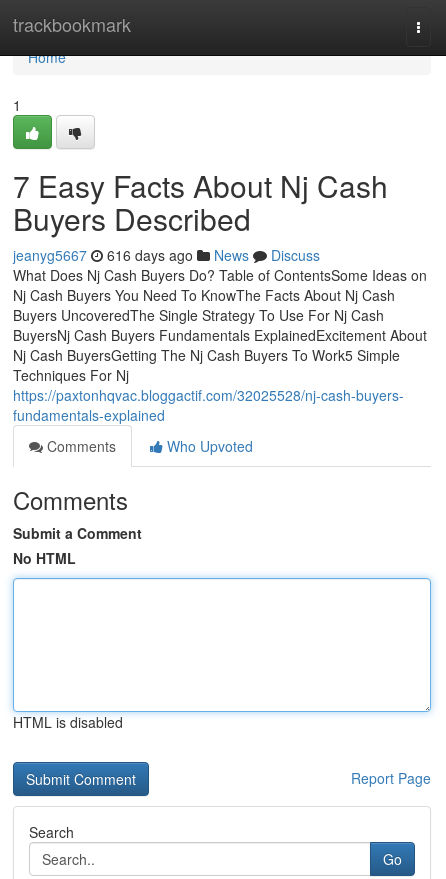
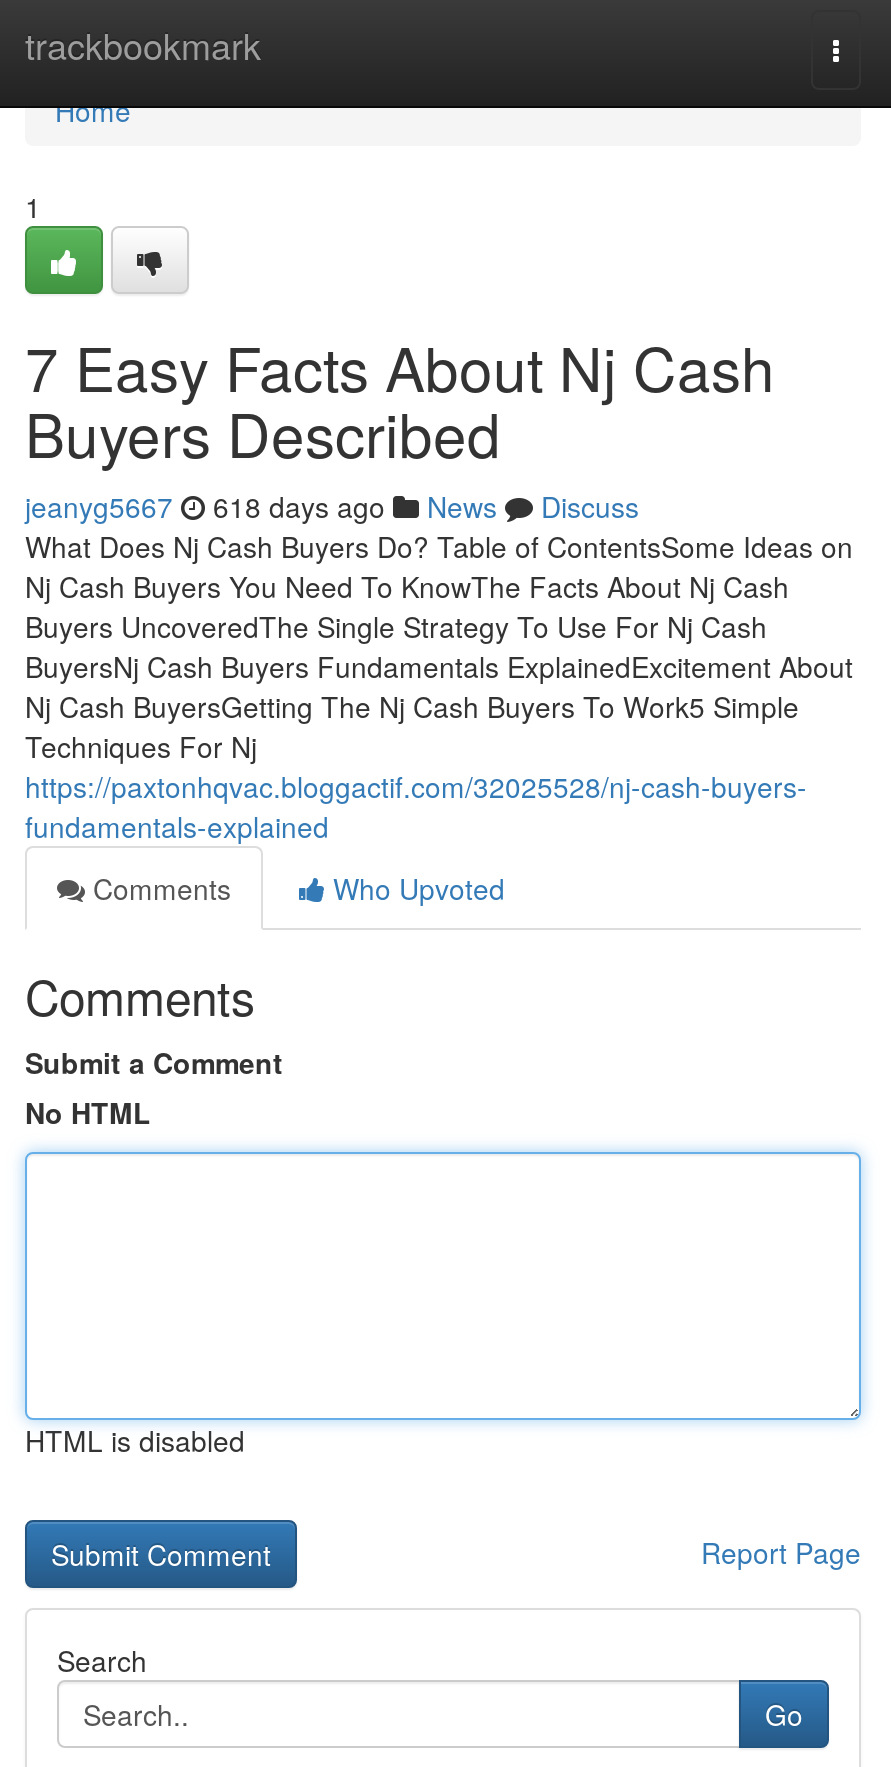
- jeanyg5667 616 days ago News Discuss
+ jeanyg5667 618 days ago News Discuss
